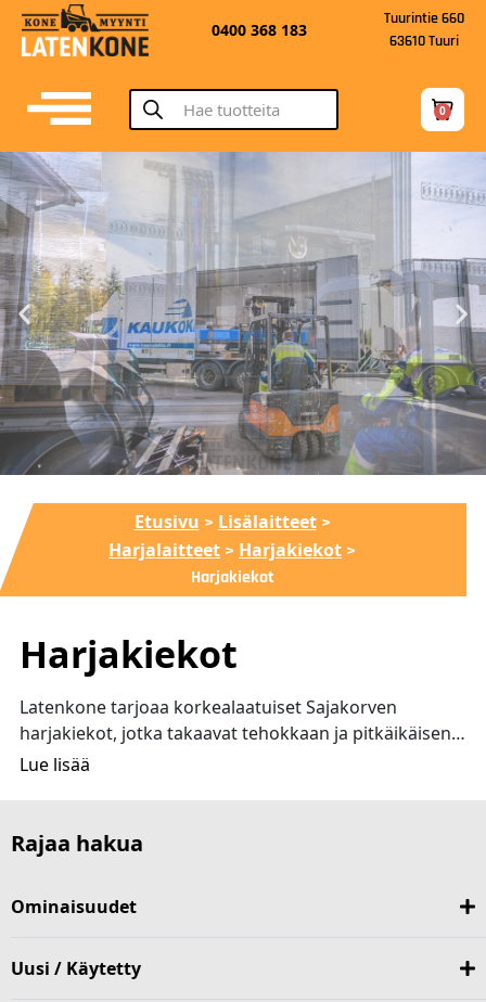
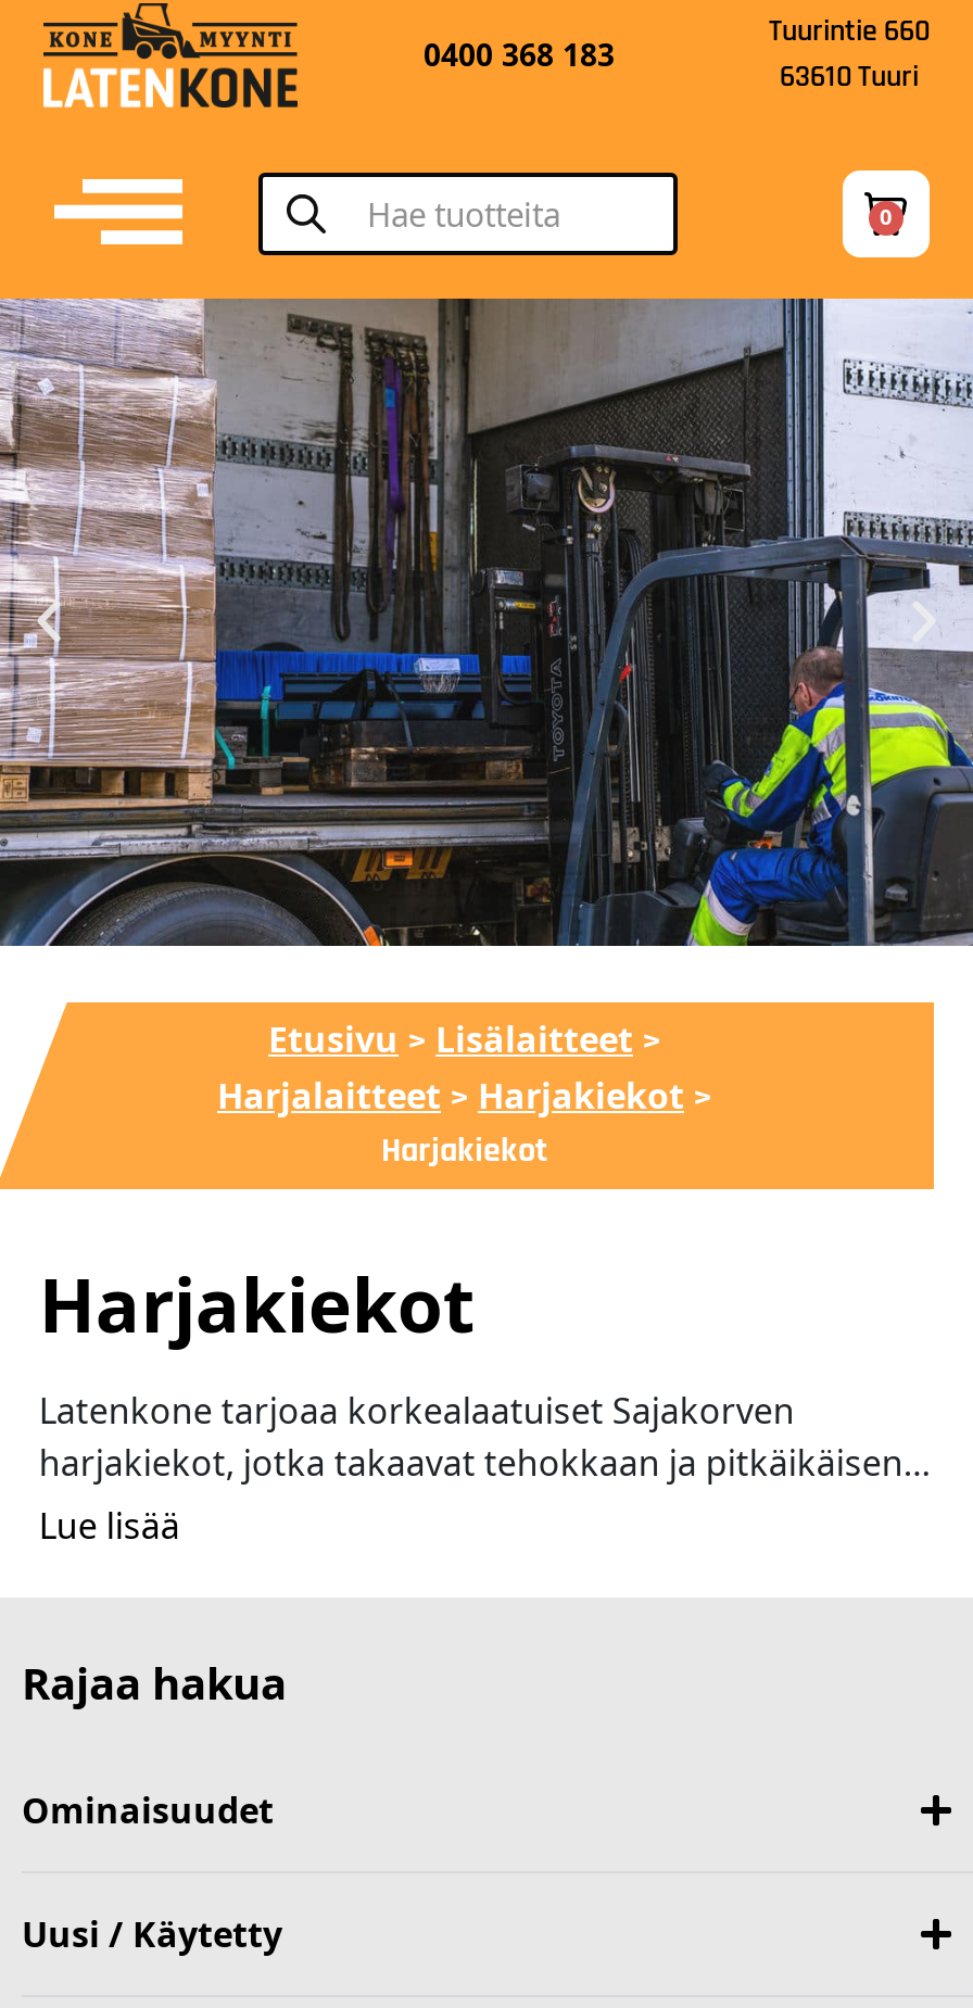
- [image]
+ [image]
